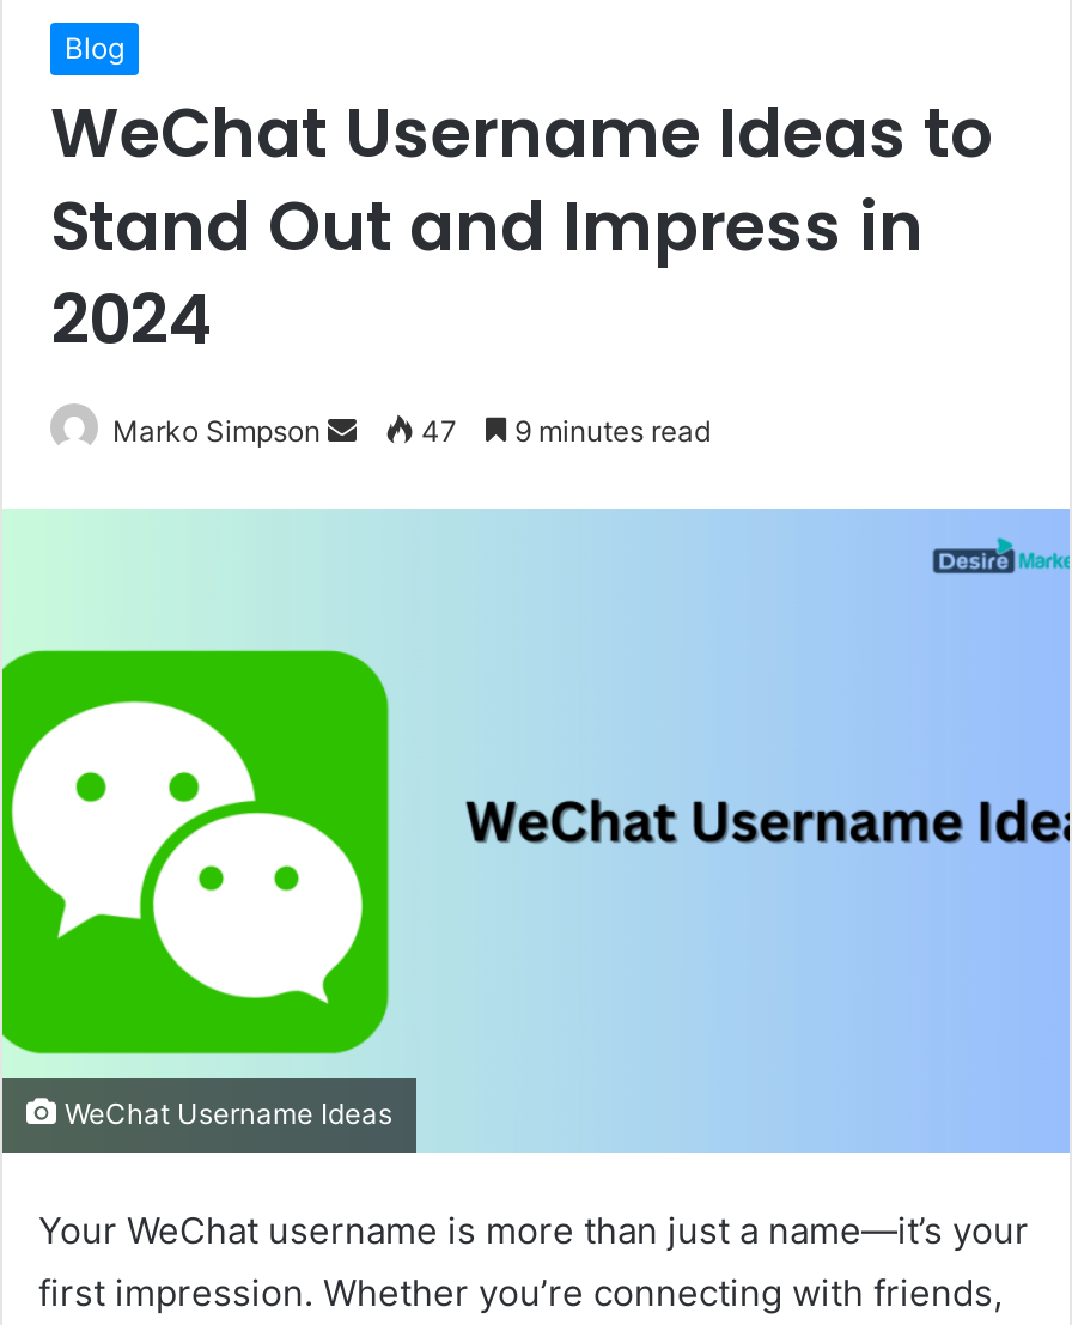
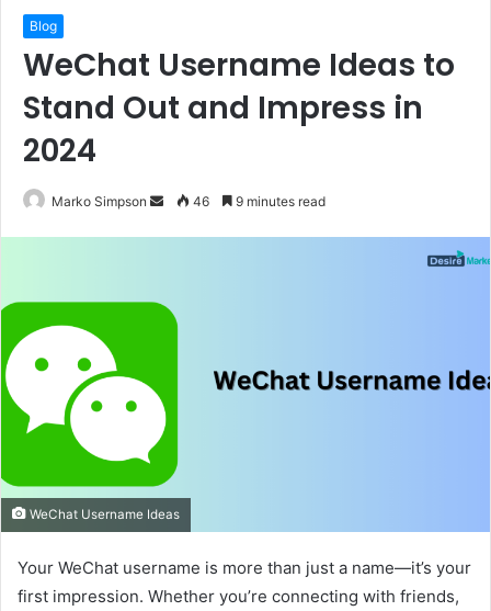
- 47
+ 46
